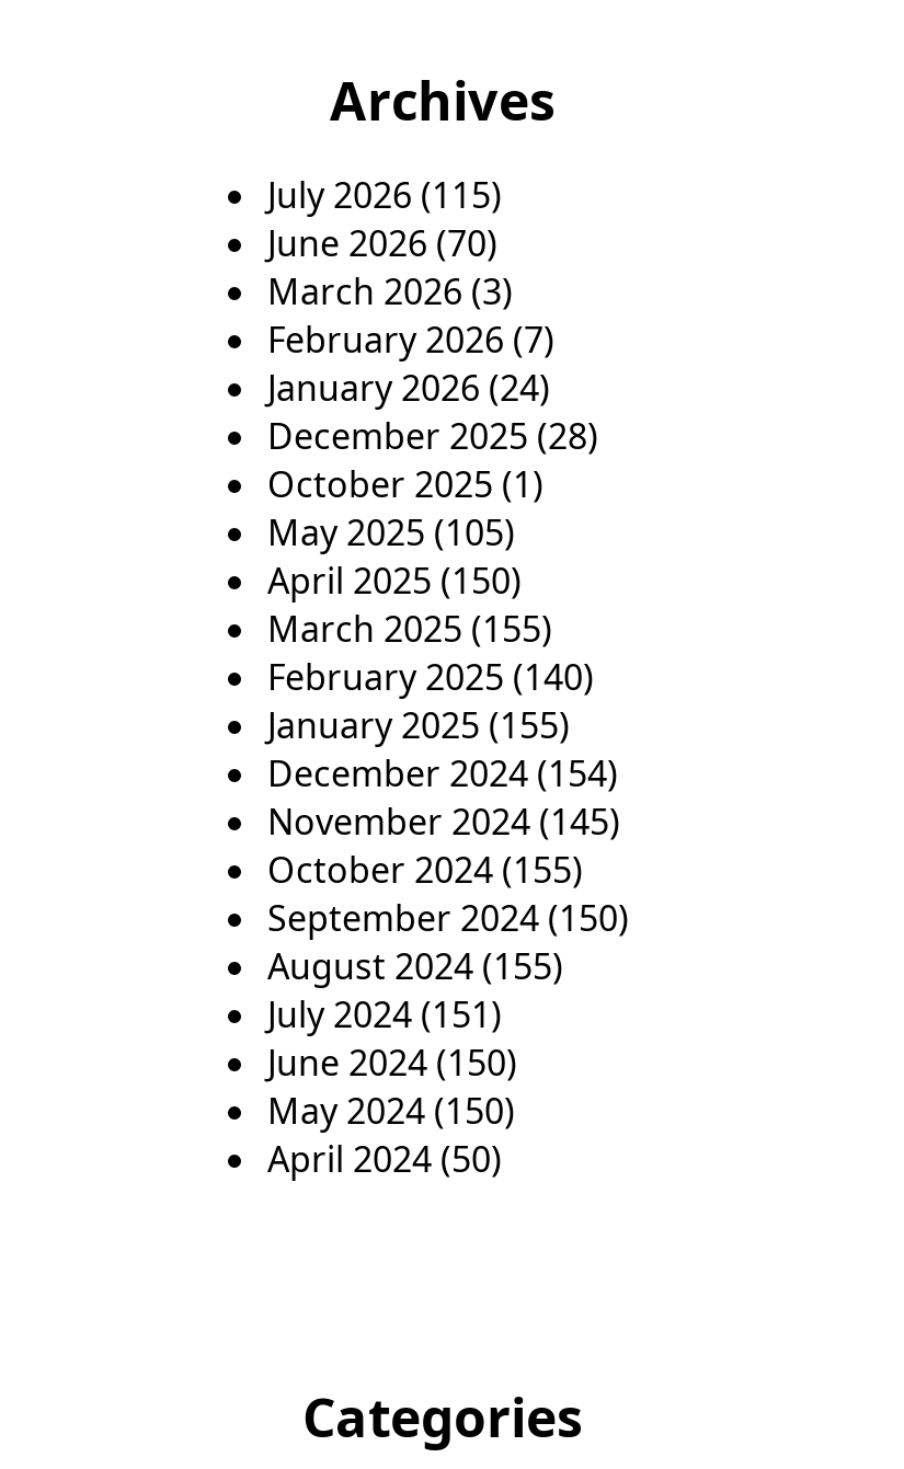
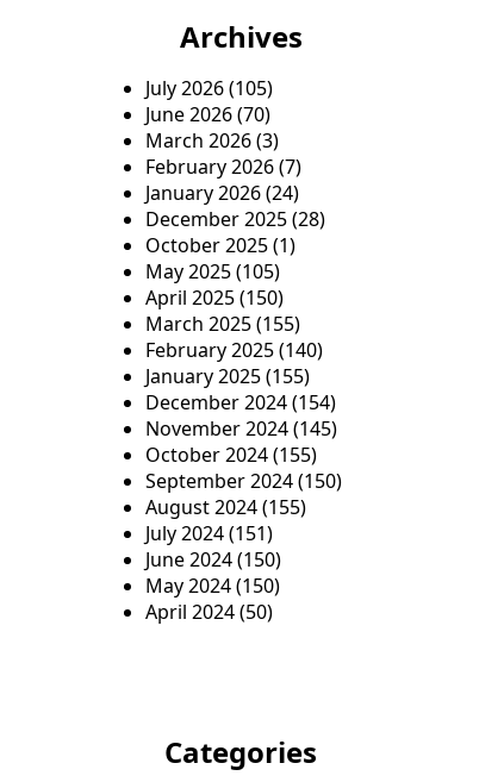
- July 2026 (115)
+ July 2026 (105)
